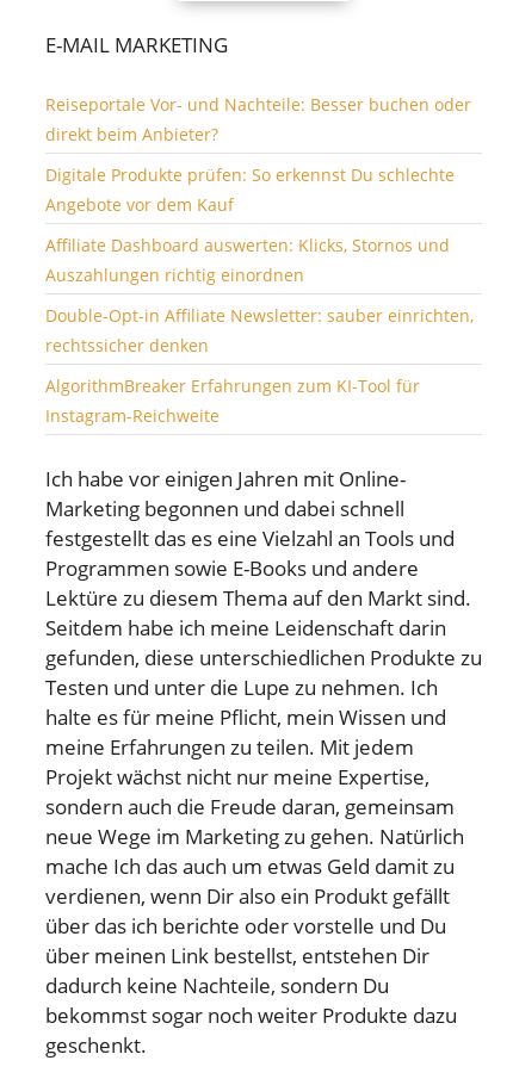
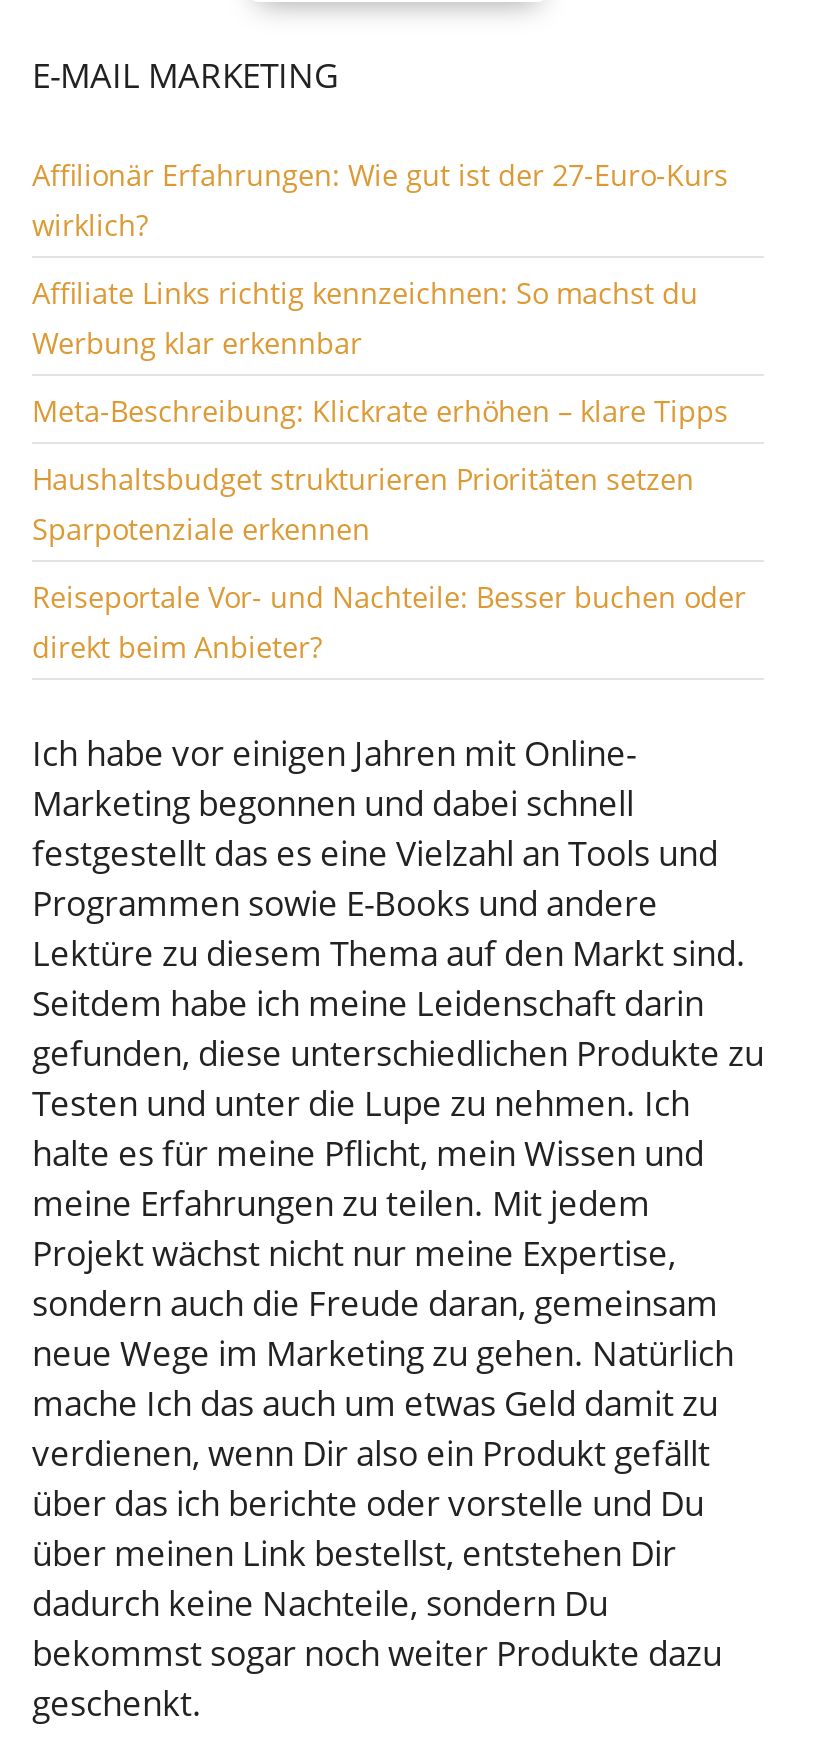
+ Affilionär Erfahrungen: Wie gut ist der 27-Euro-Kurs
+ wirklich?
+ Affiliate Links richtig kennzeichnen: So machst du
+ Werbung klar erkennbar
+ Meta-Beschreibung: Klickrate erhöhen – klare Tipps
+ Haushaltsbudget strukturieren Prioritäten setzen
+ Sparpotenziale erkennen

moved down: Reiseportale Vor- und Nachteile: Besser buchen oder | direkt beim Anbieter?

- Digitale Produkte prüfen: So erkennst Du schlechte
- Angebote vor dem Kauf
- Affiliate Dashboard auswerten: Klicks, Stornos und
- Auszahlungen richtig einordnen
- Double-Opt-in Affiliate Newsletter: sauber einrichten,
- rechtssicher denken
- AlgorithmBreaker Erfahrungen zum KI-Tool für
- Instagram-Reichweite
